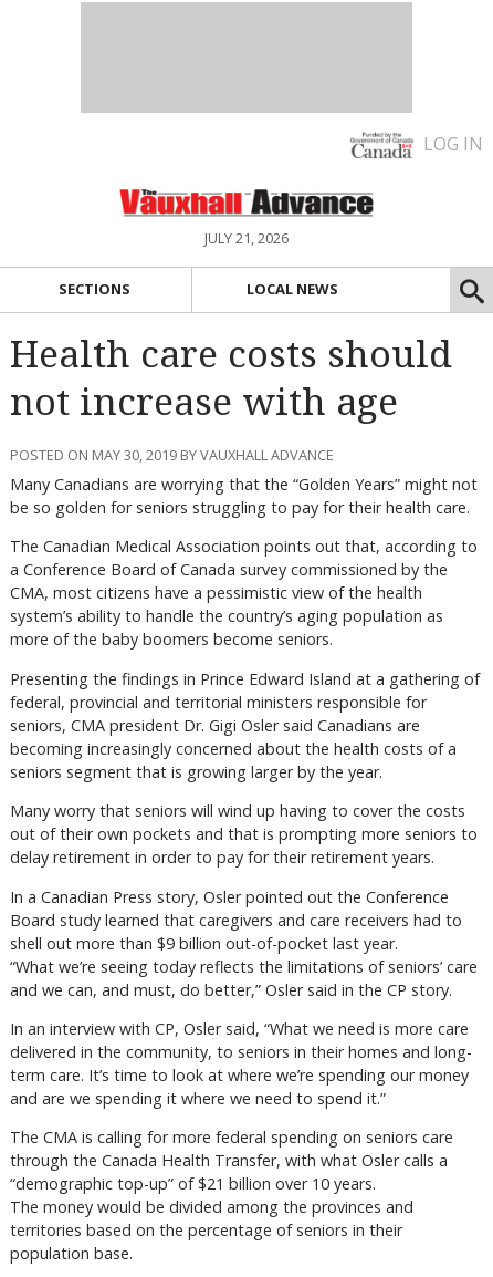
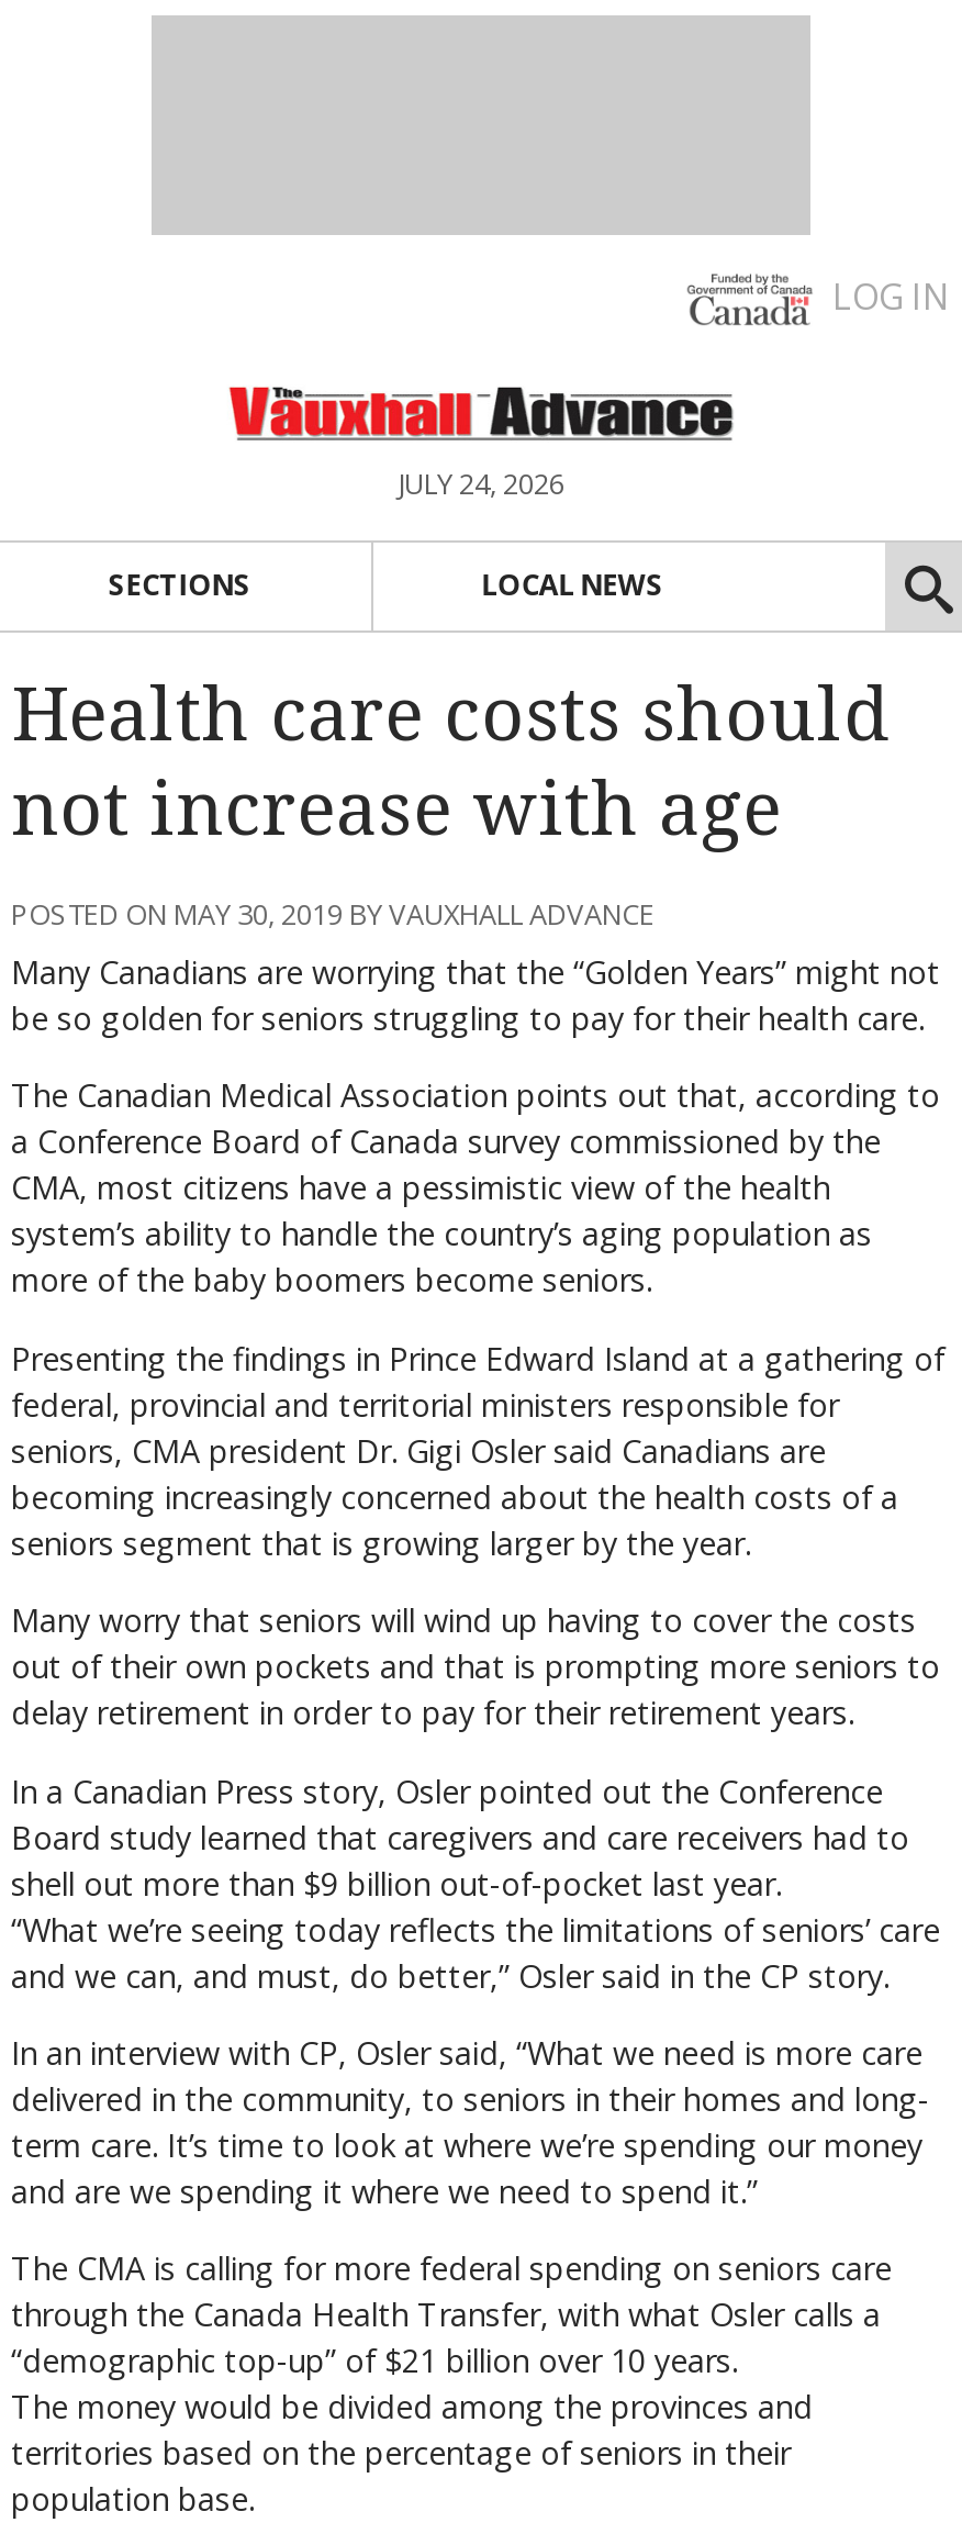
- JULY 21, 2026
+ JULY 24, 2026
